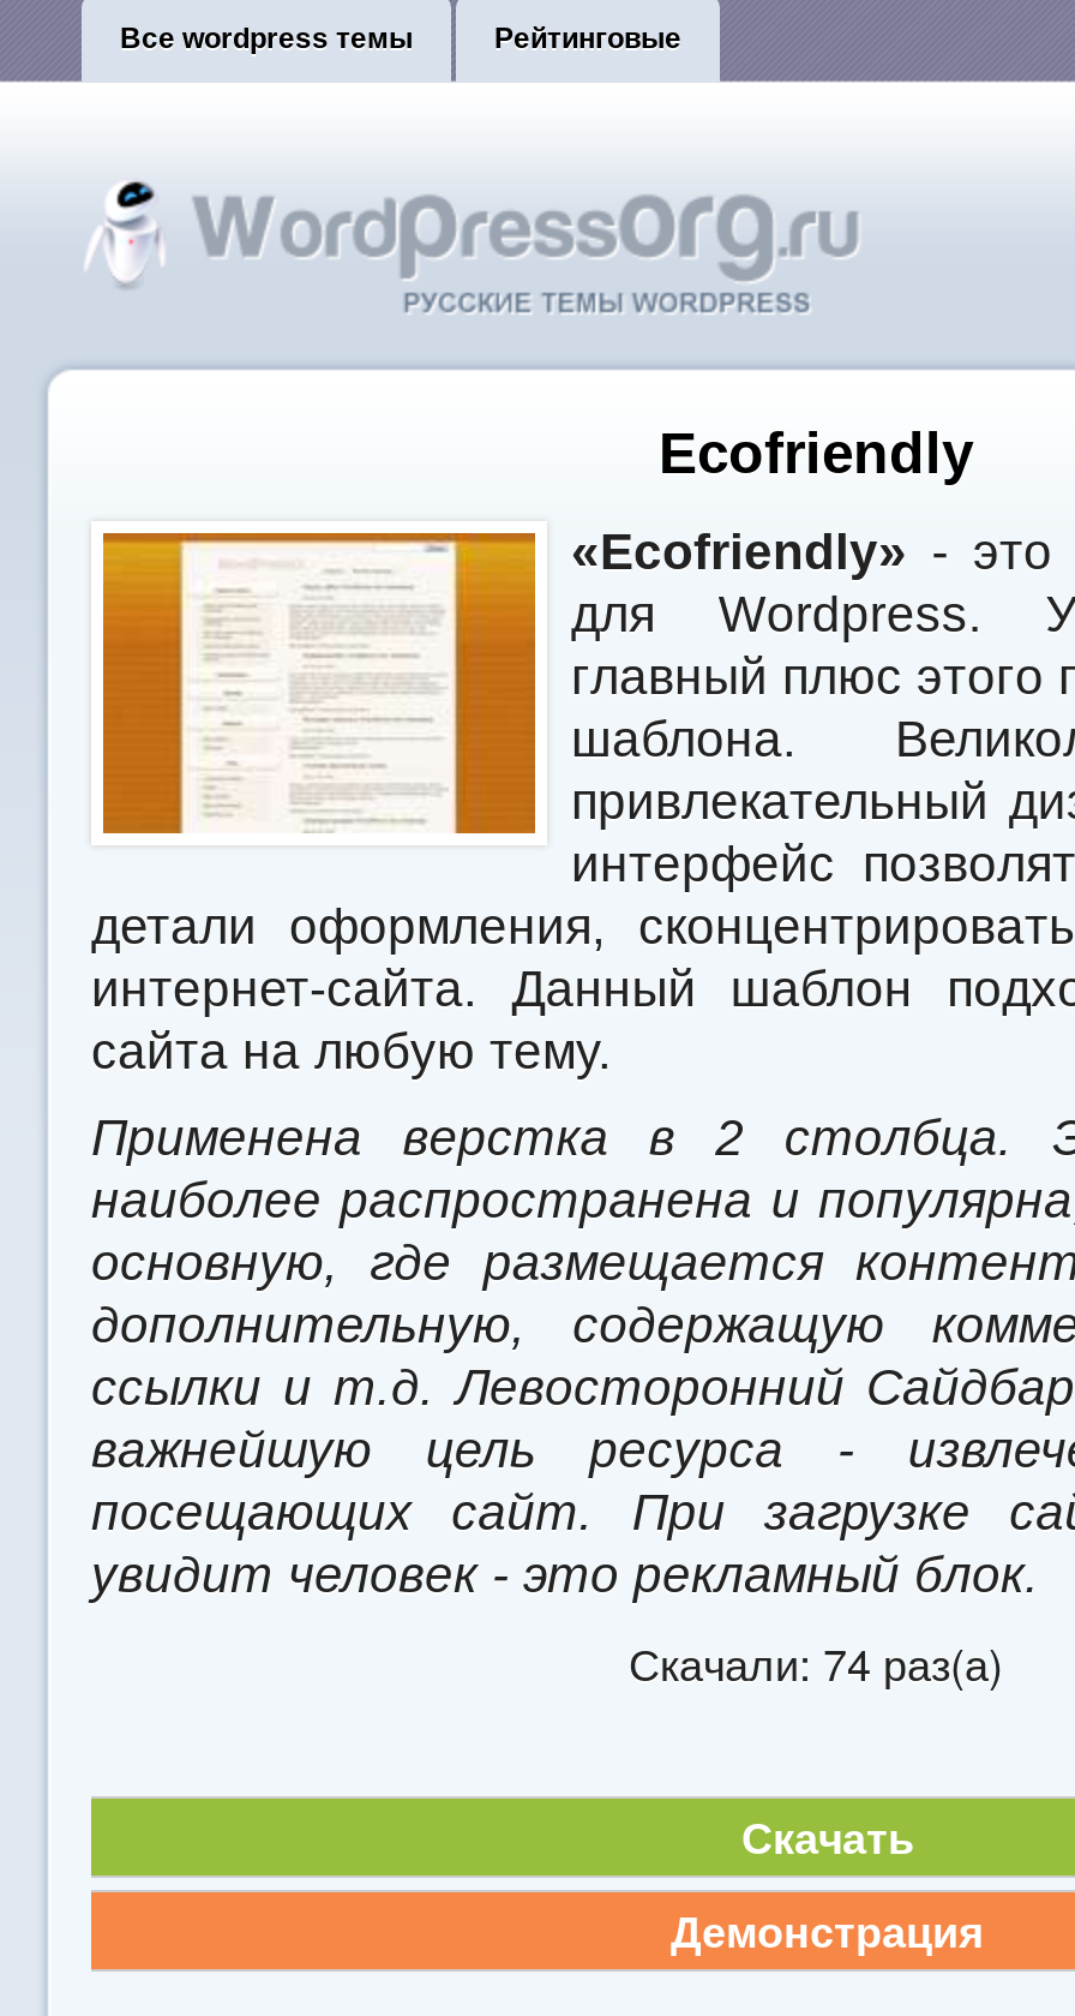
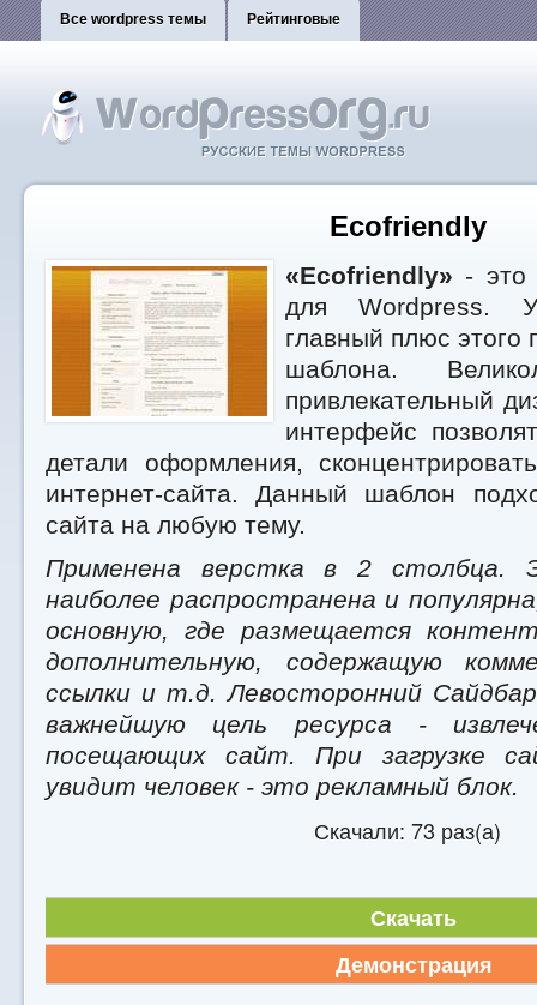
- Скачали: 74 раз(а)
+ Скачали: 73 раз(а)
